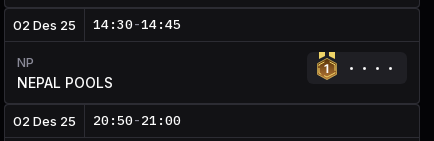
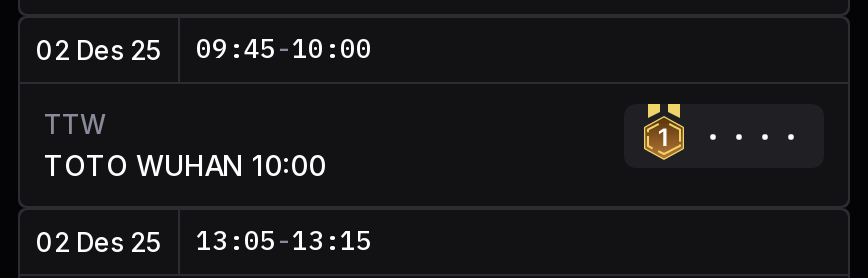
- 02 Des 25 14:30 -14:45
+ 02 Des 25 09:45 -10:00

- NP
- NEPAL POOLS
+ TTW
+ TOTO WUHAN 10:00

- 02 Des 25 20:50 -21:00
+ 02 Des 25 13:05 -13:15
